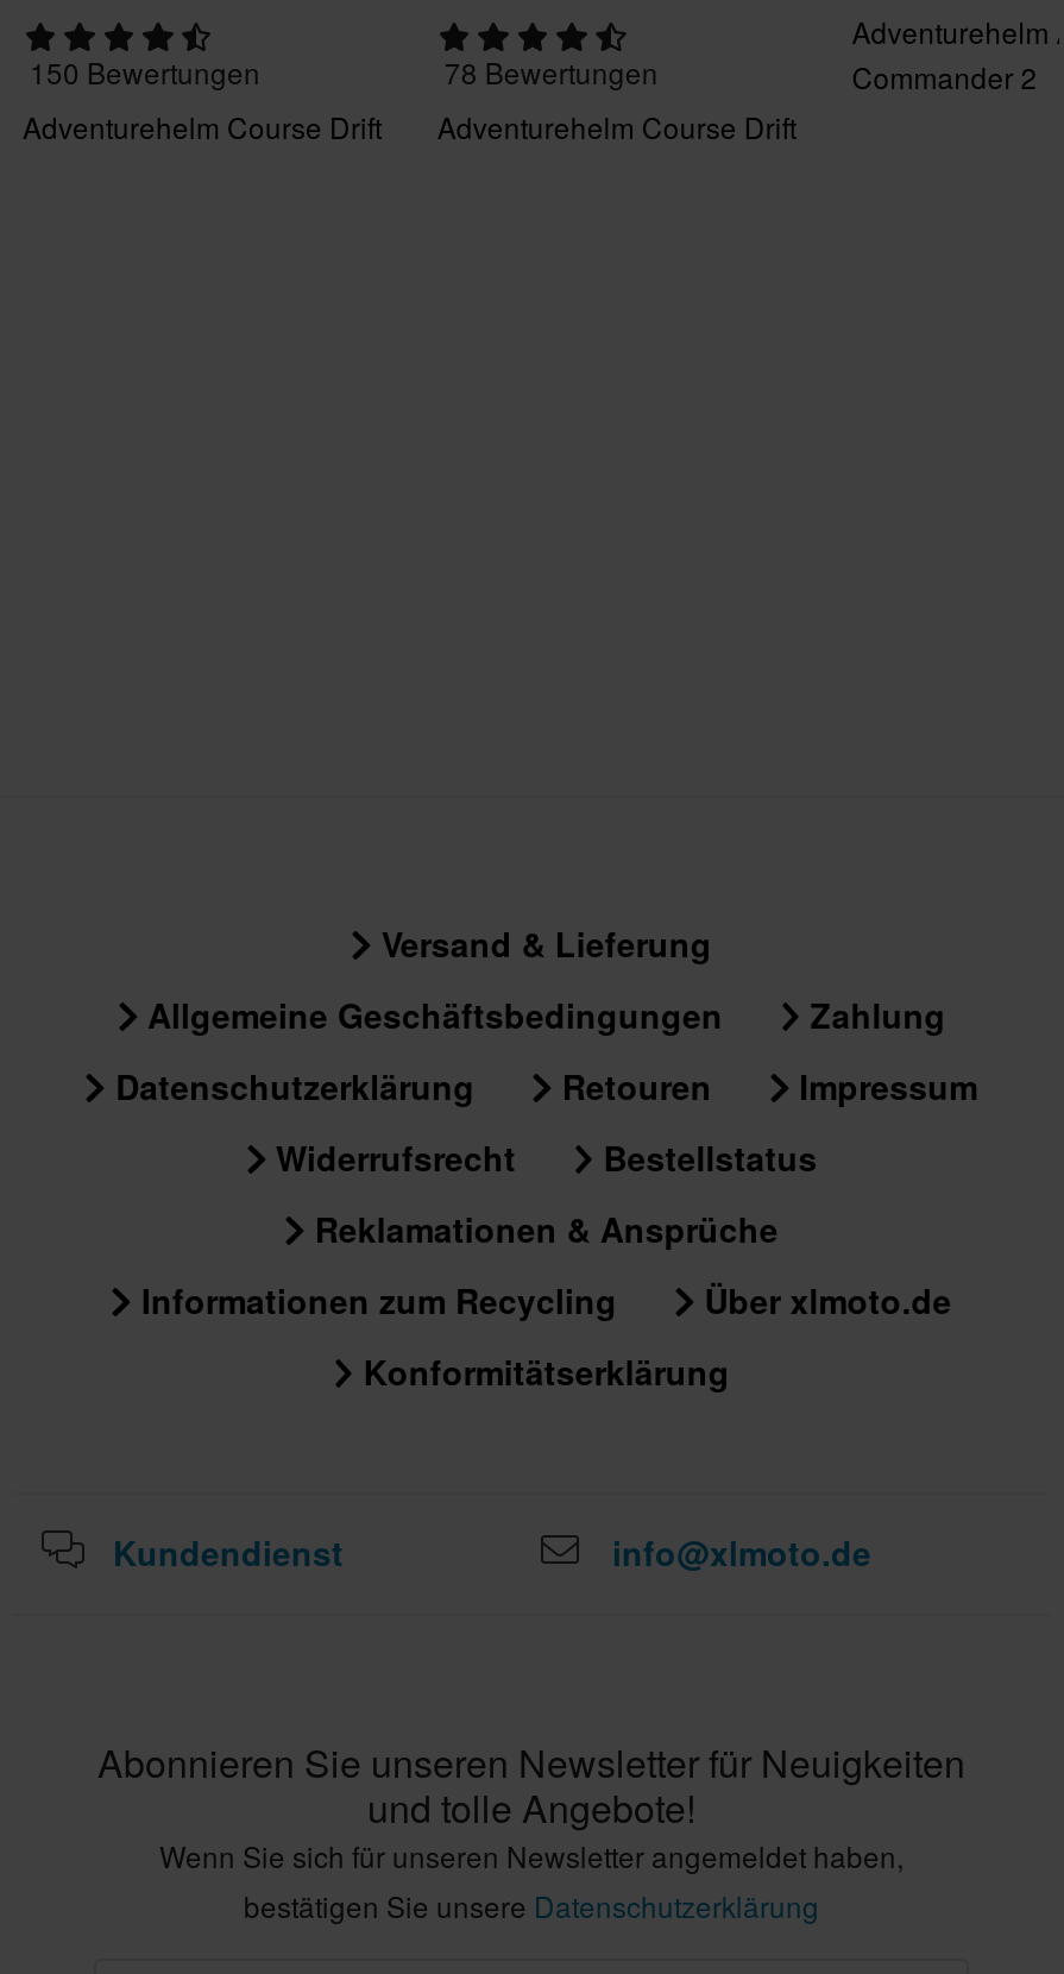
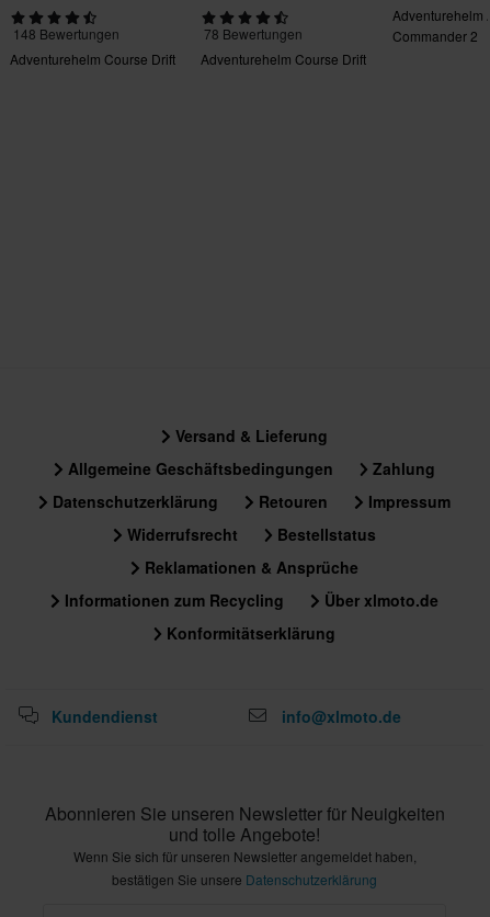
- 150 Bewertungen
+ 148 Bewertungen
